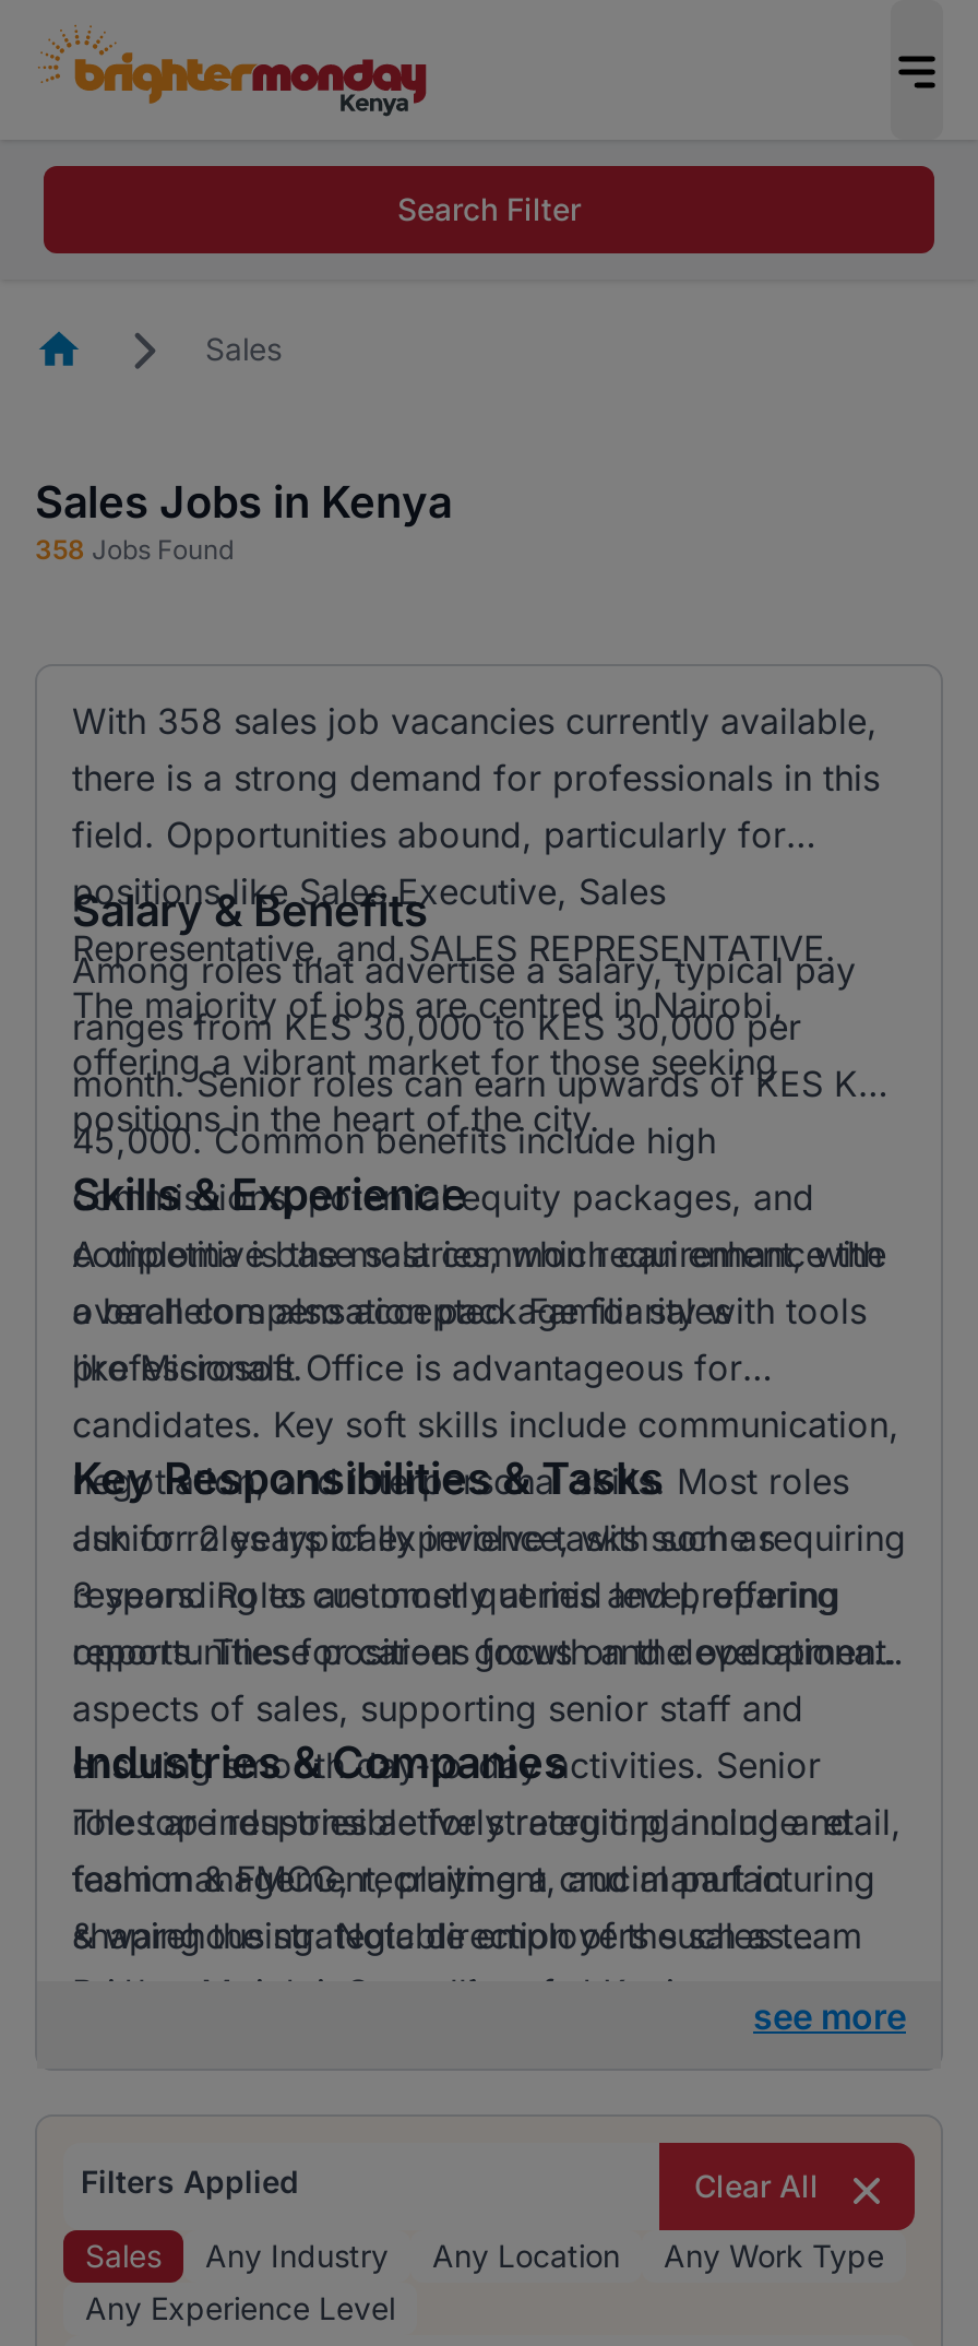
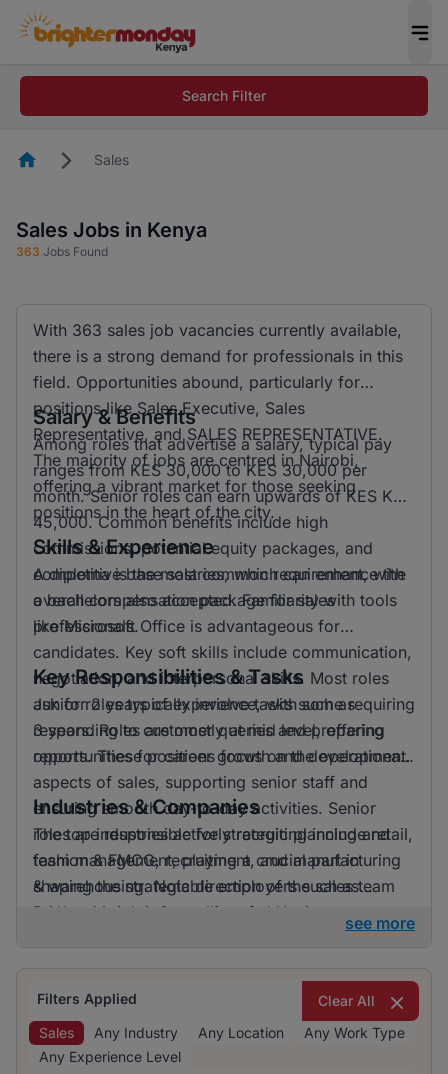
- 358 Jobs Found
+ 363 Jobs Found

- With 358 sales job vacancies currently available,
+ With 363 sales job vacancies currently available,
